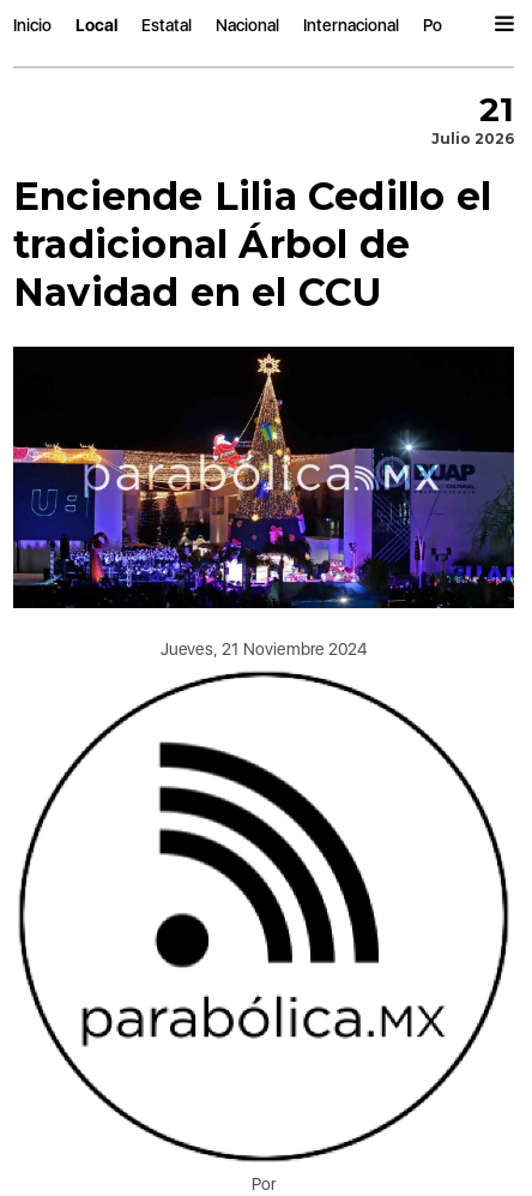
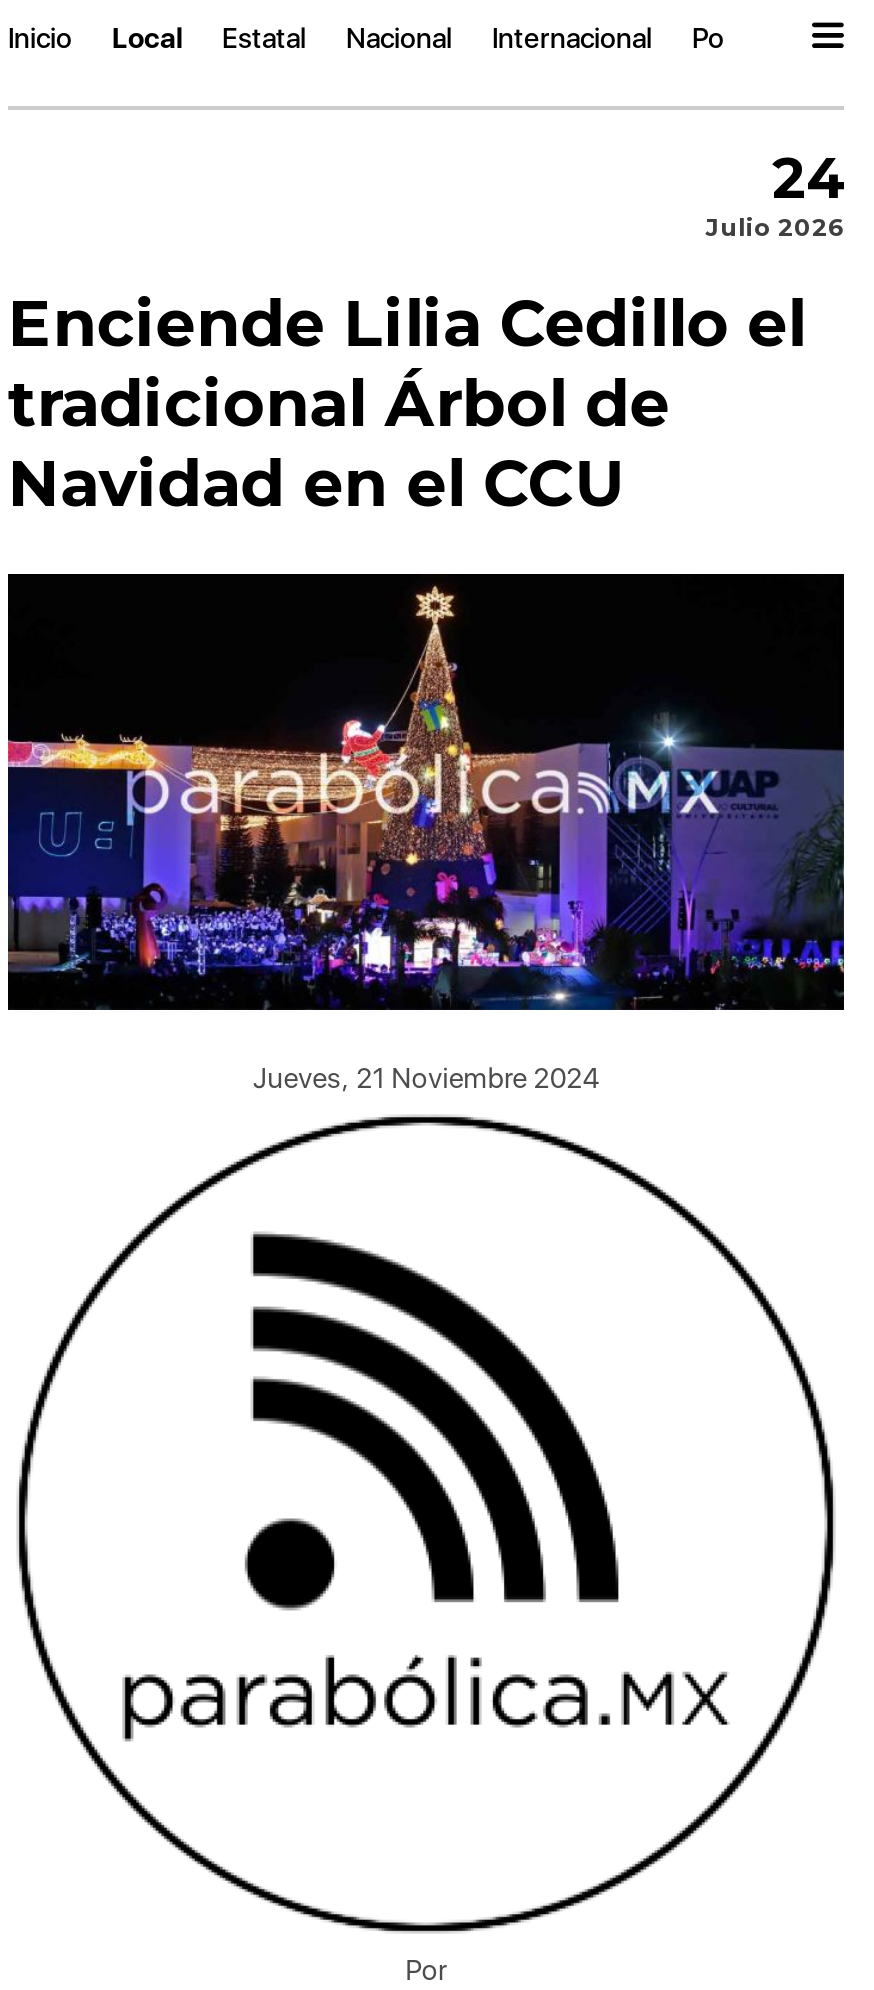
- 21
+ 24
